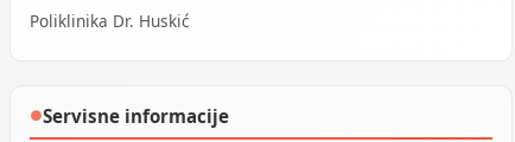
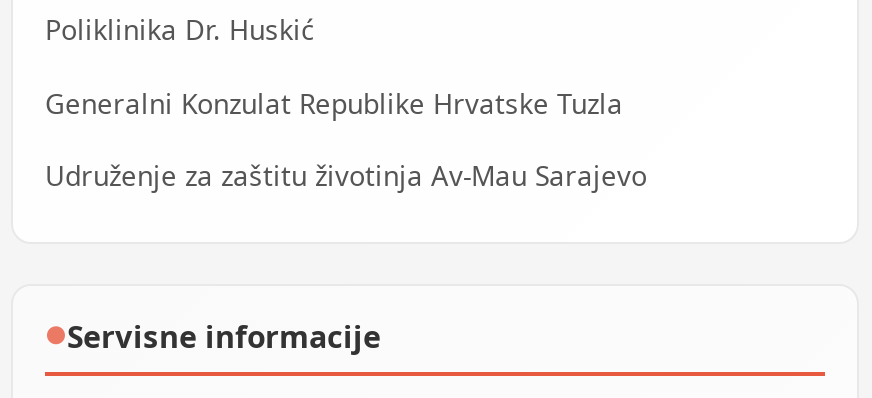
+ Generalni Konzulat Republike Hrvatske Tuzla
+ Udruženje za zaštitu životinja Av-Mau Sarajevo
